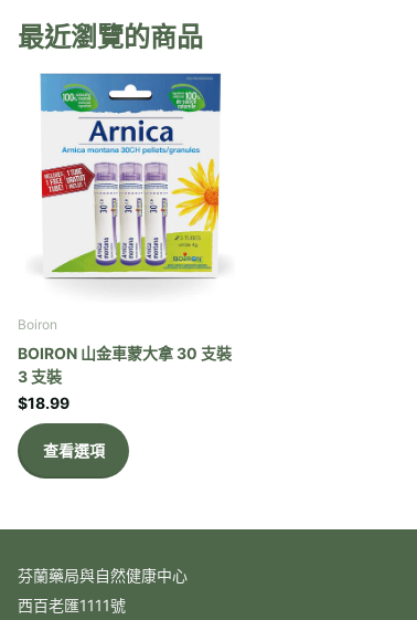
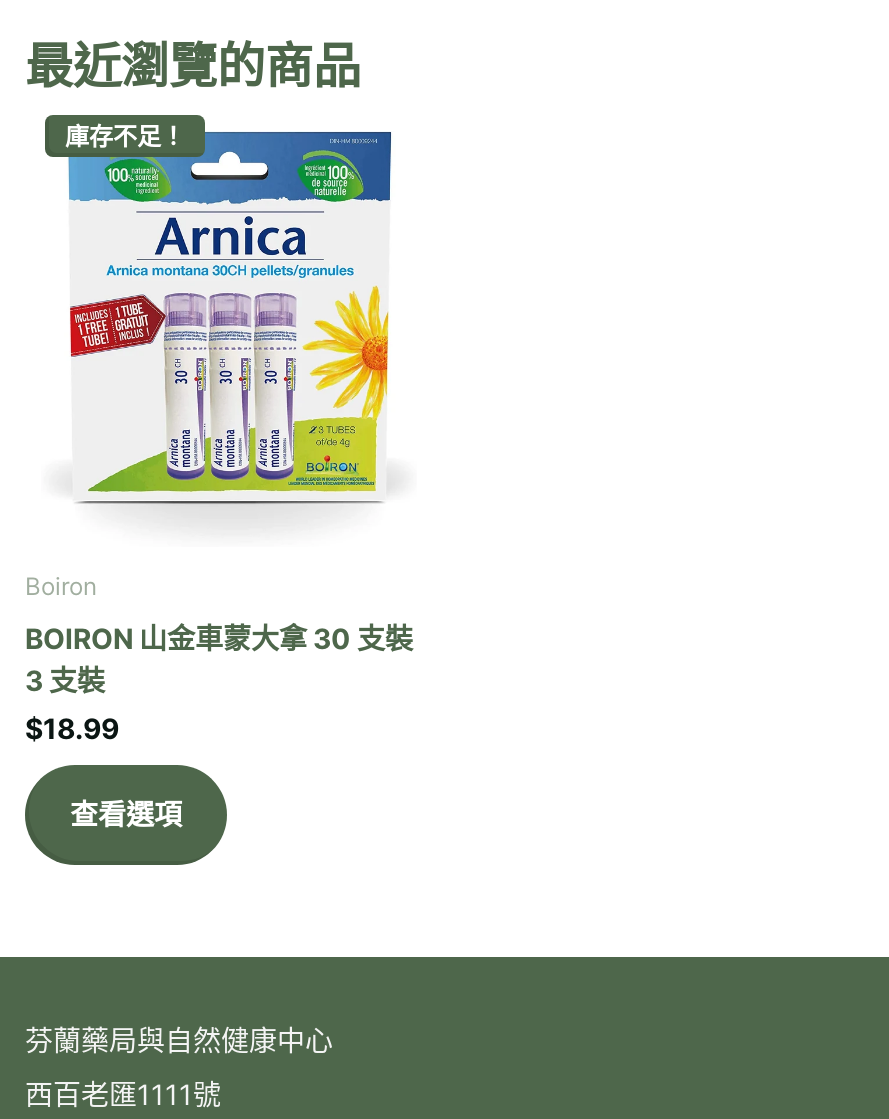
+ 庫存不足！
